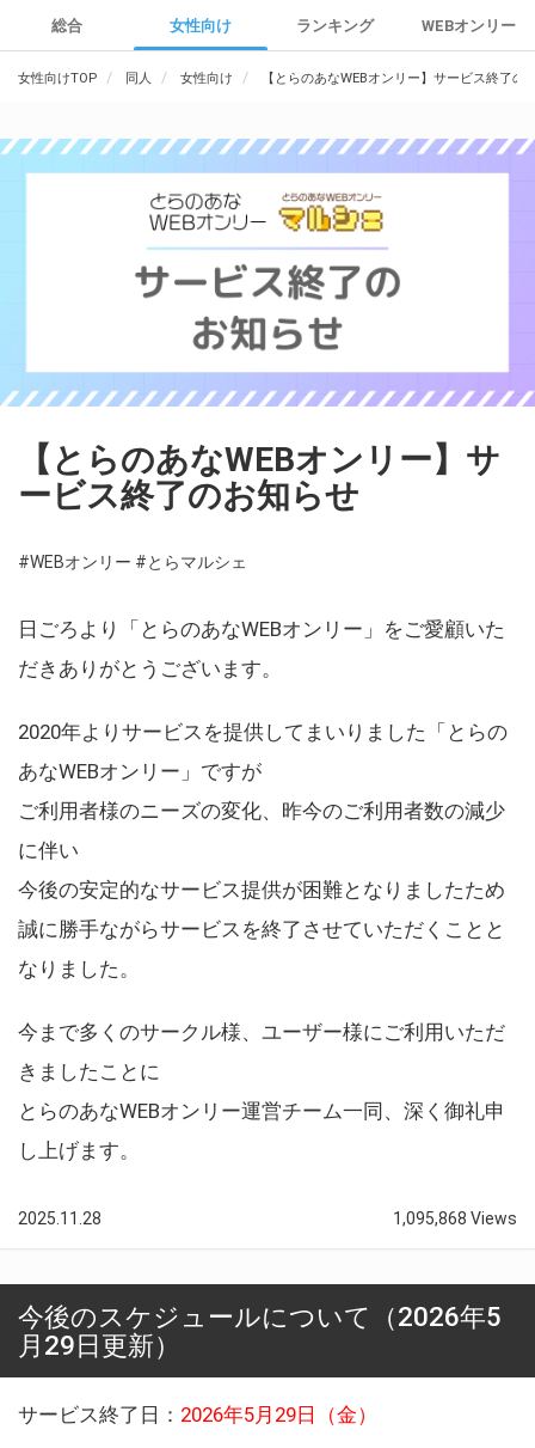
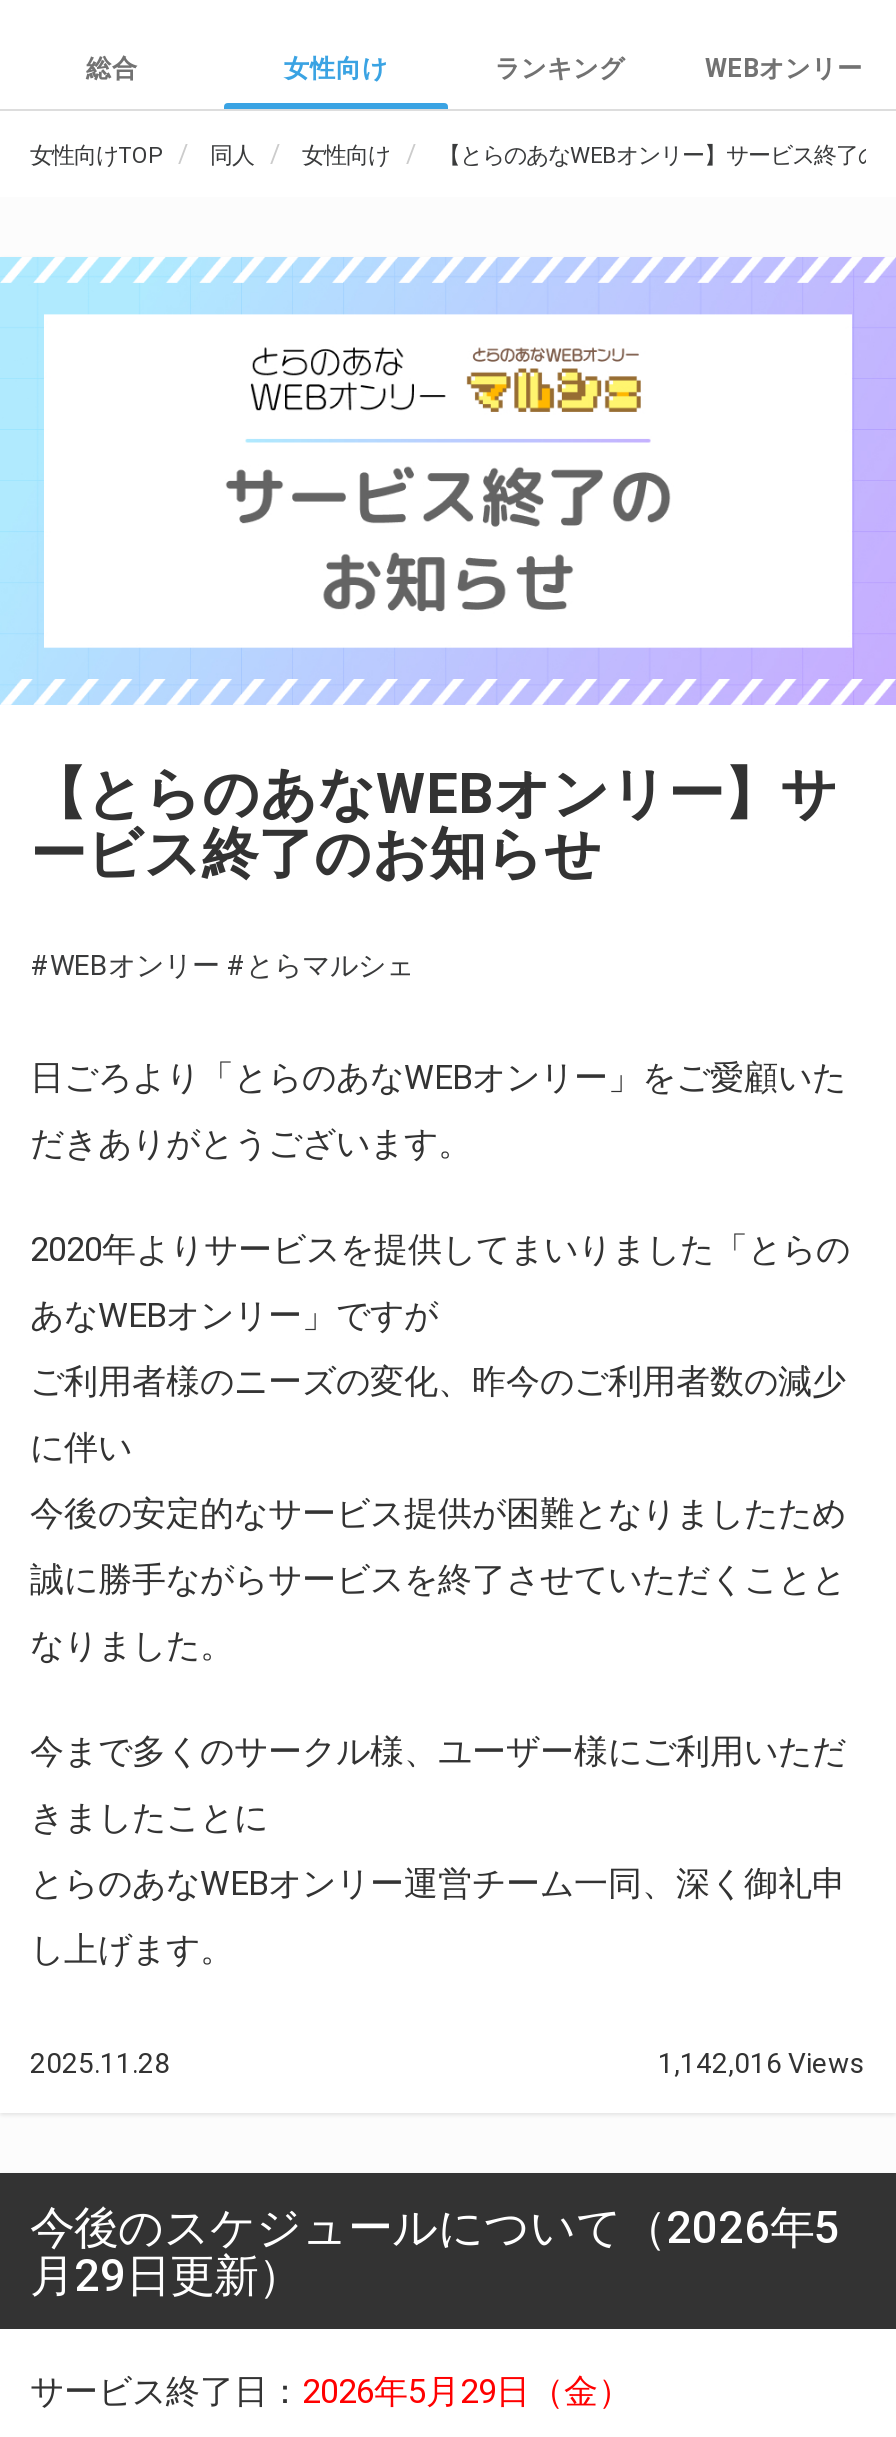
- 1,095,868 Views
+ 1,142,016 Views
